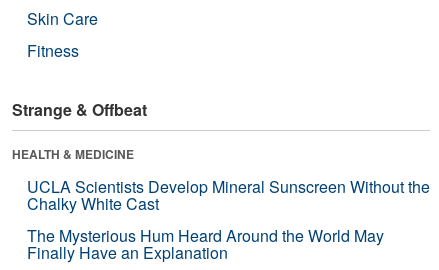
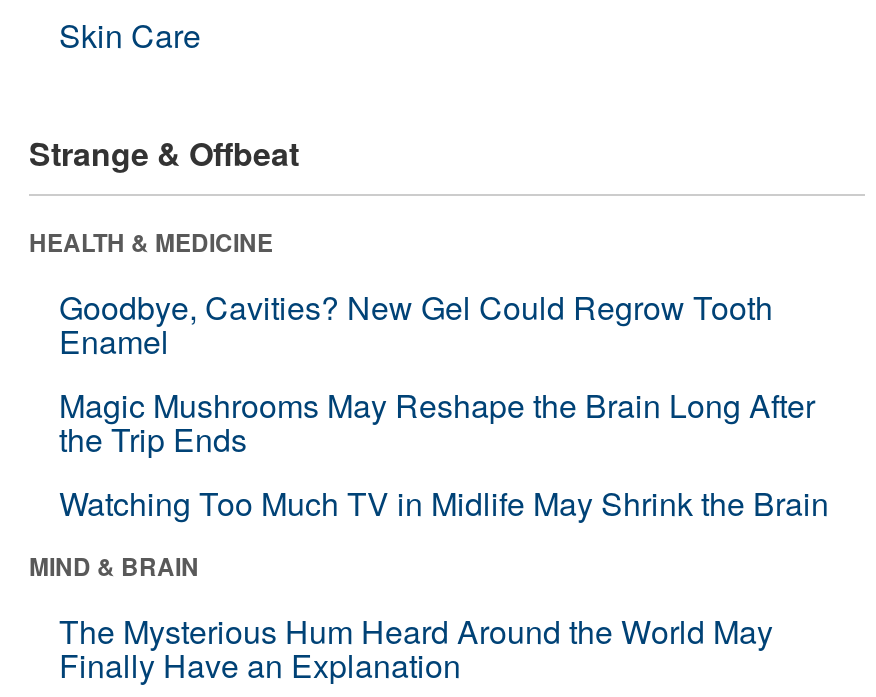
- Fitness

moved up: Strange & Offbeat | HEALTH & MEDICINE

- UCLA Scientists Develop Mineral Sunscreen Without the
- Chalky White Cast
+ Goodbye, Cavities? New Gel Could Regrow Tooth
+ Enamel
+ Magic Mushrooms May Reshape the Brain Long After
+ the Trip Ends
+ Watching Too Much TV in Midlife May Shrink the Brain
+ MIND & BRAIN
